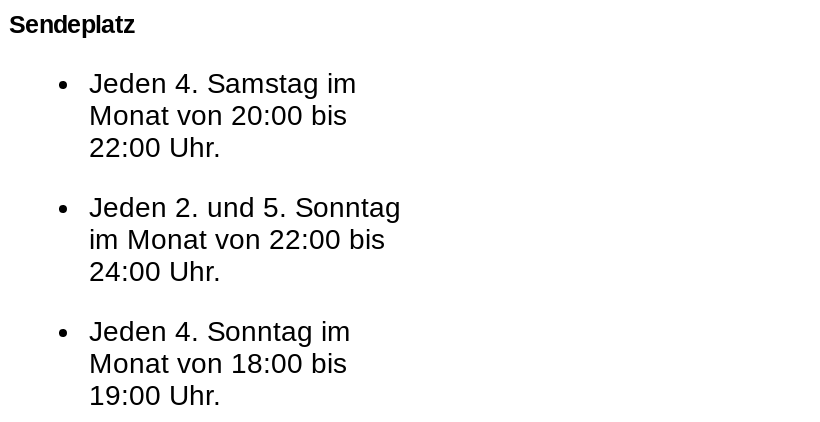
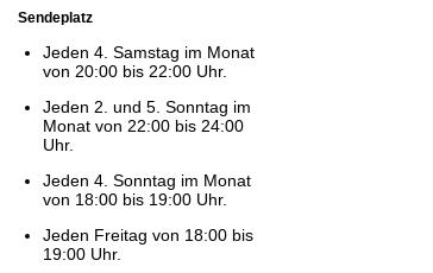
- Jeden 4. Samstag im
- Monat von 20:00 bis
- 22:00 Uhr.
- Jeden 2. und 5. Sonntag
- im Monat von 22:00 bis
- 24:00 Uhr.
- Jeden 4. Sonntag im
- Monat von 18:00 bis
+ Jeden 4. Samstag im Monat
+ von 20:00 bis 22:00 Uhr.
+ Jeden 2. und 5. Sonntag im
+ Monat von 22:00 bis 24:00
+ Uhr.
+ Jeden 4. Sonntag im Monat
+ von 18:00 bis 19:00 Uhr.
+ Jeden Freitag von 18:00 bis
